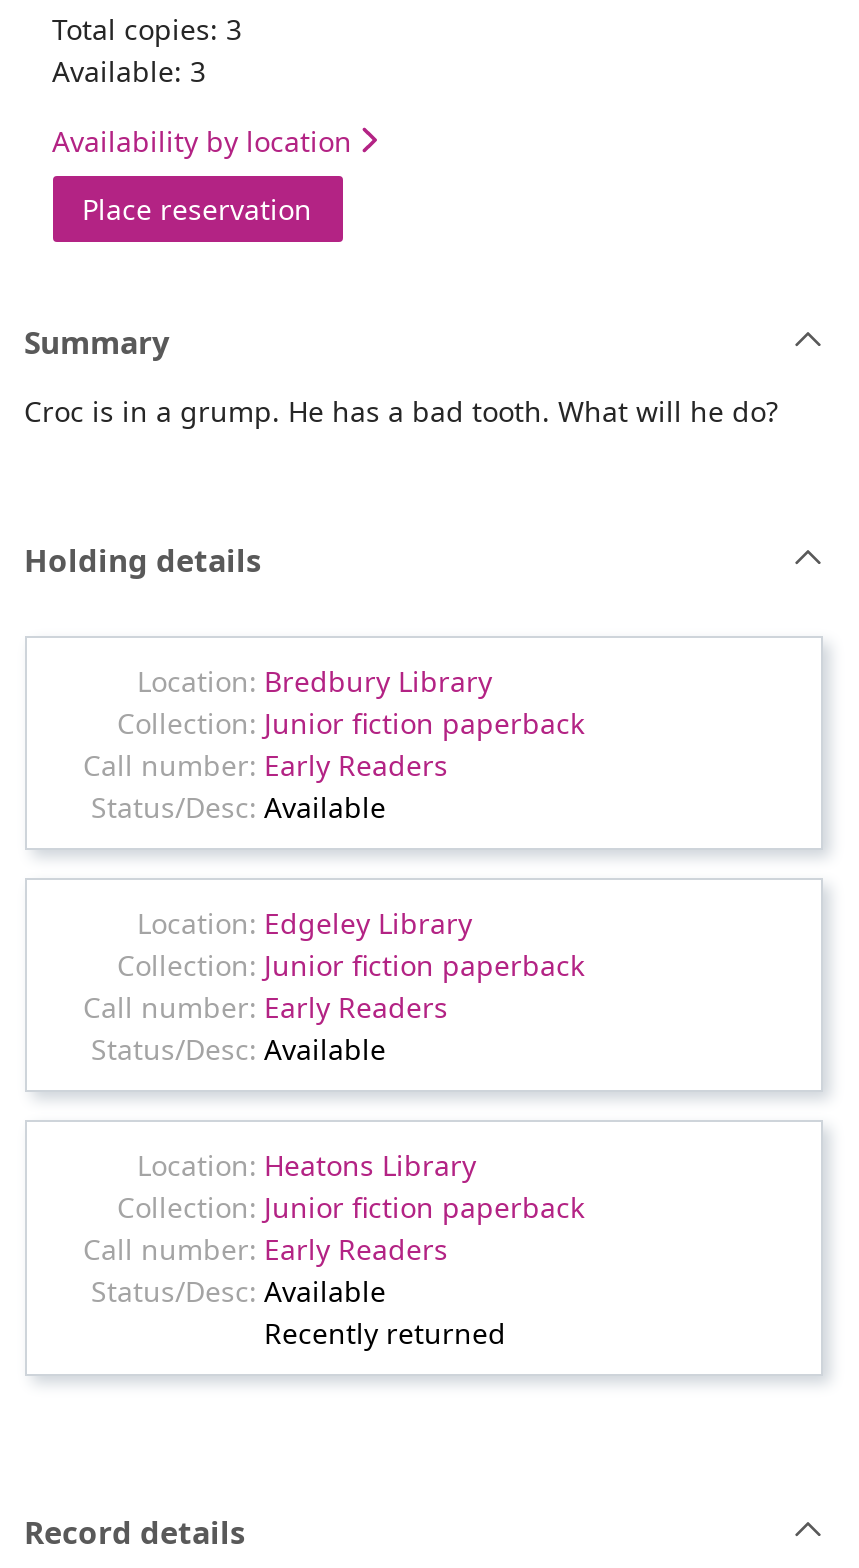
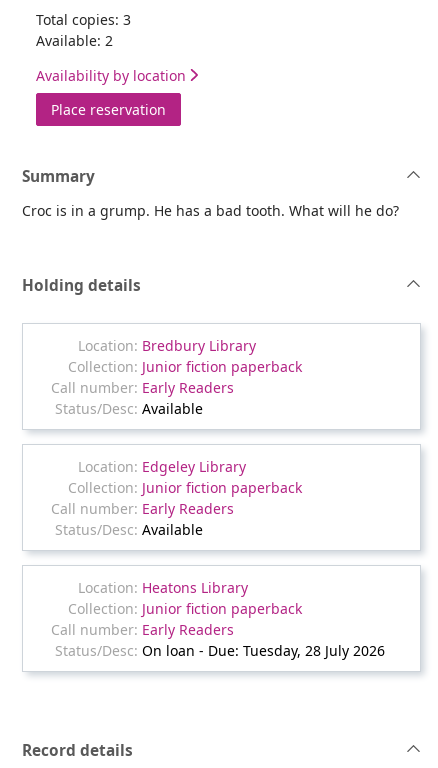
- Available: 3
+ Available: 2

- Available
- Recently returned
+ On loan - Due: Tuesday, 28 July 2026
